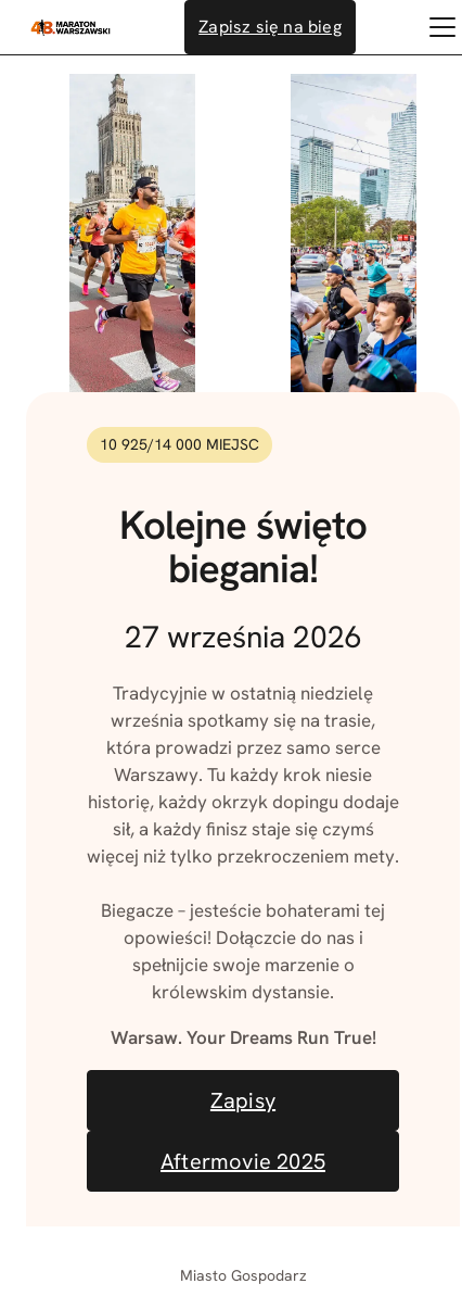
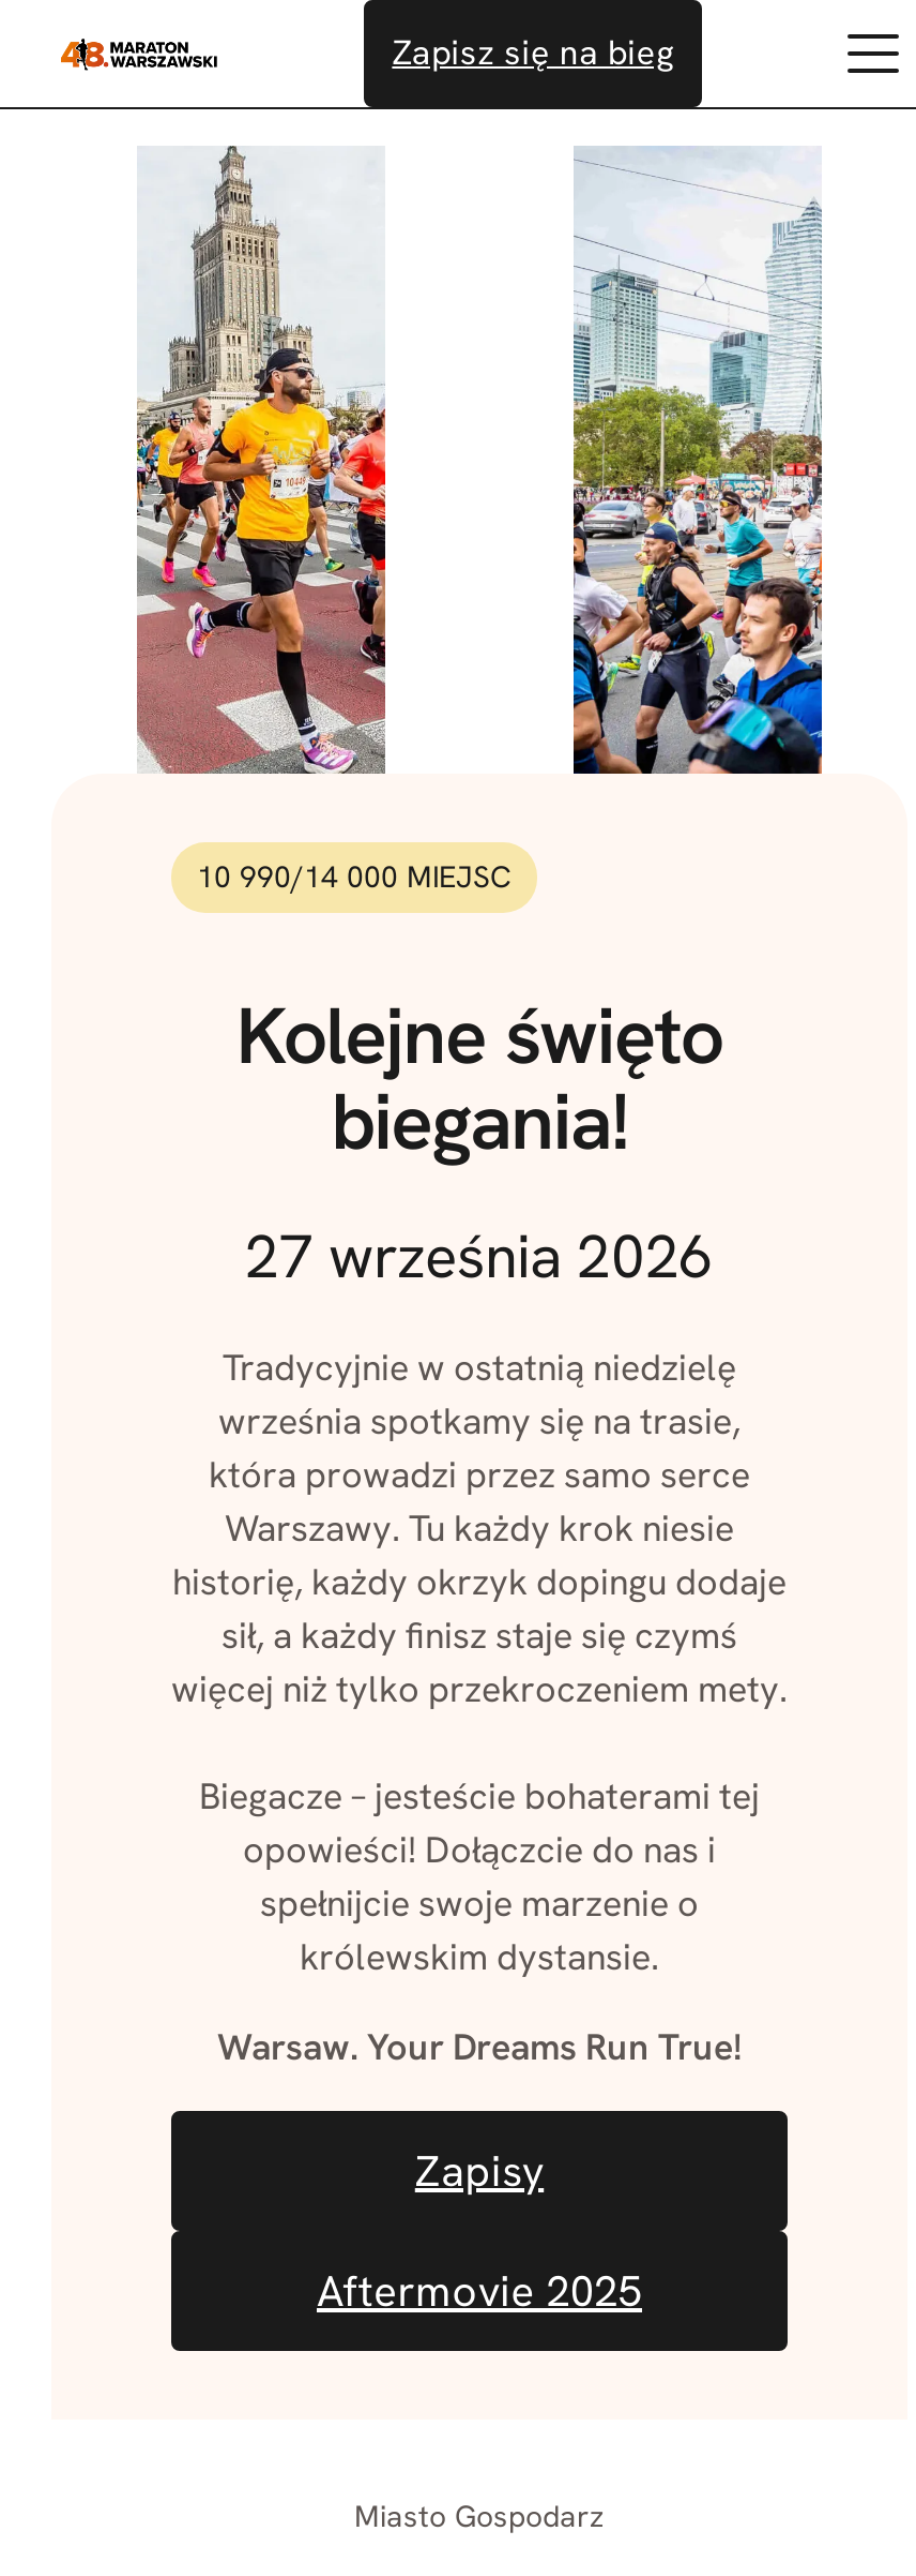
- 10 925/14 000 MIEJSC
+ 10 990/14 000 MIEJSC
